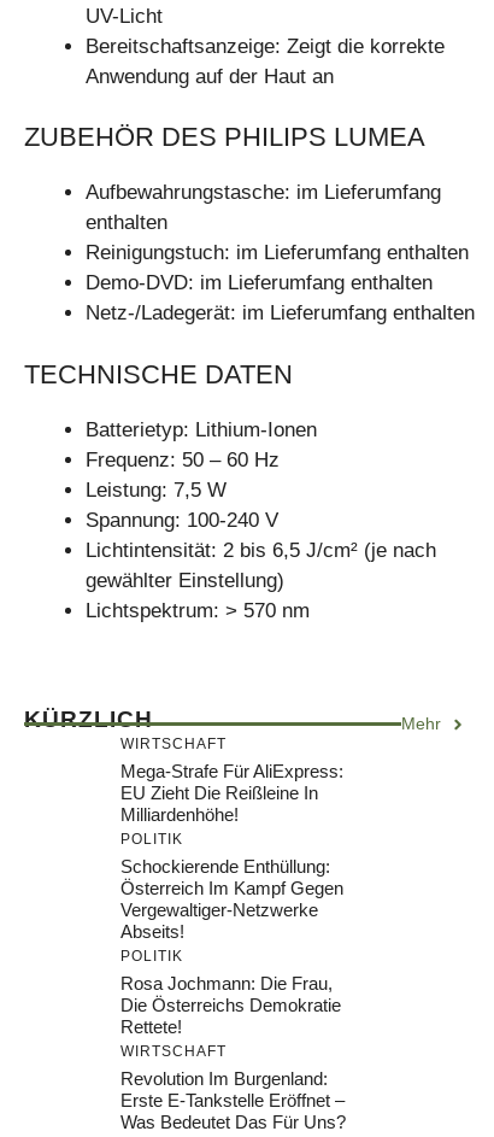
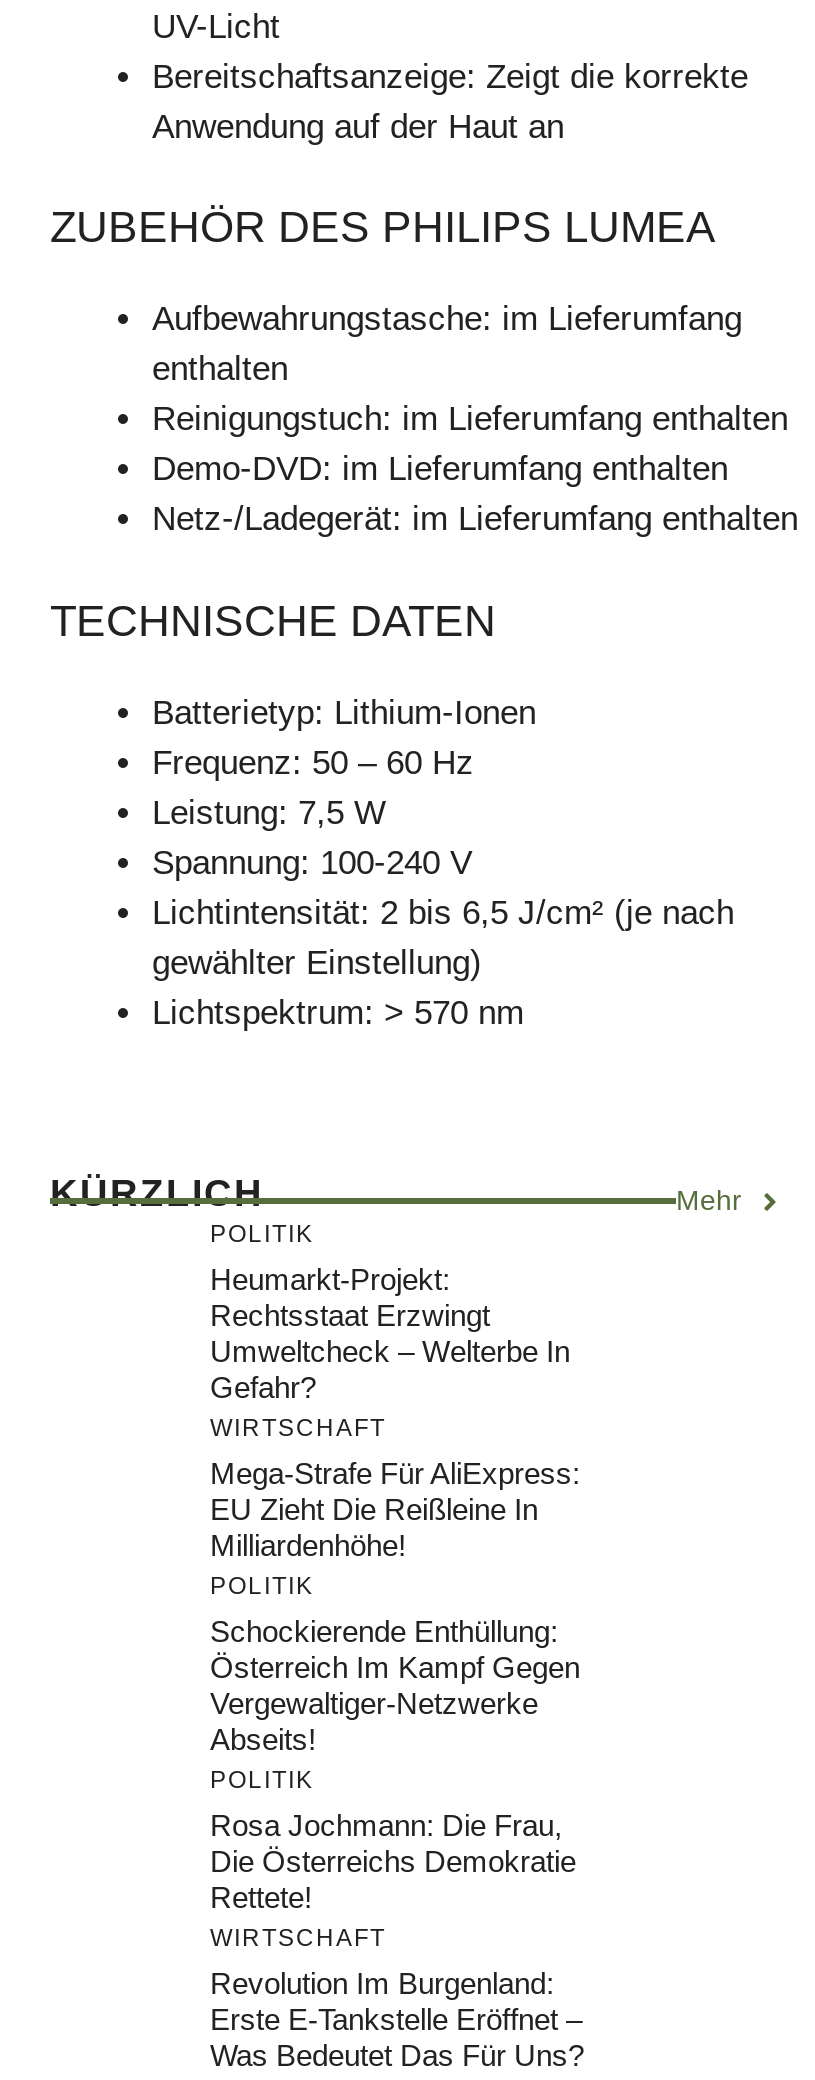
+ POLITIK
+ Heumarkt-Projekt:
+ Rechtsstaat Erzwingt
+ Umweltcheck – Welterbe In
+ Gefahr?
